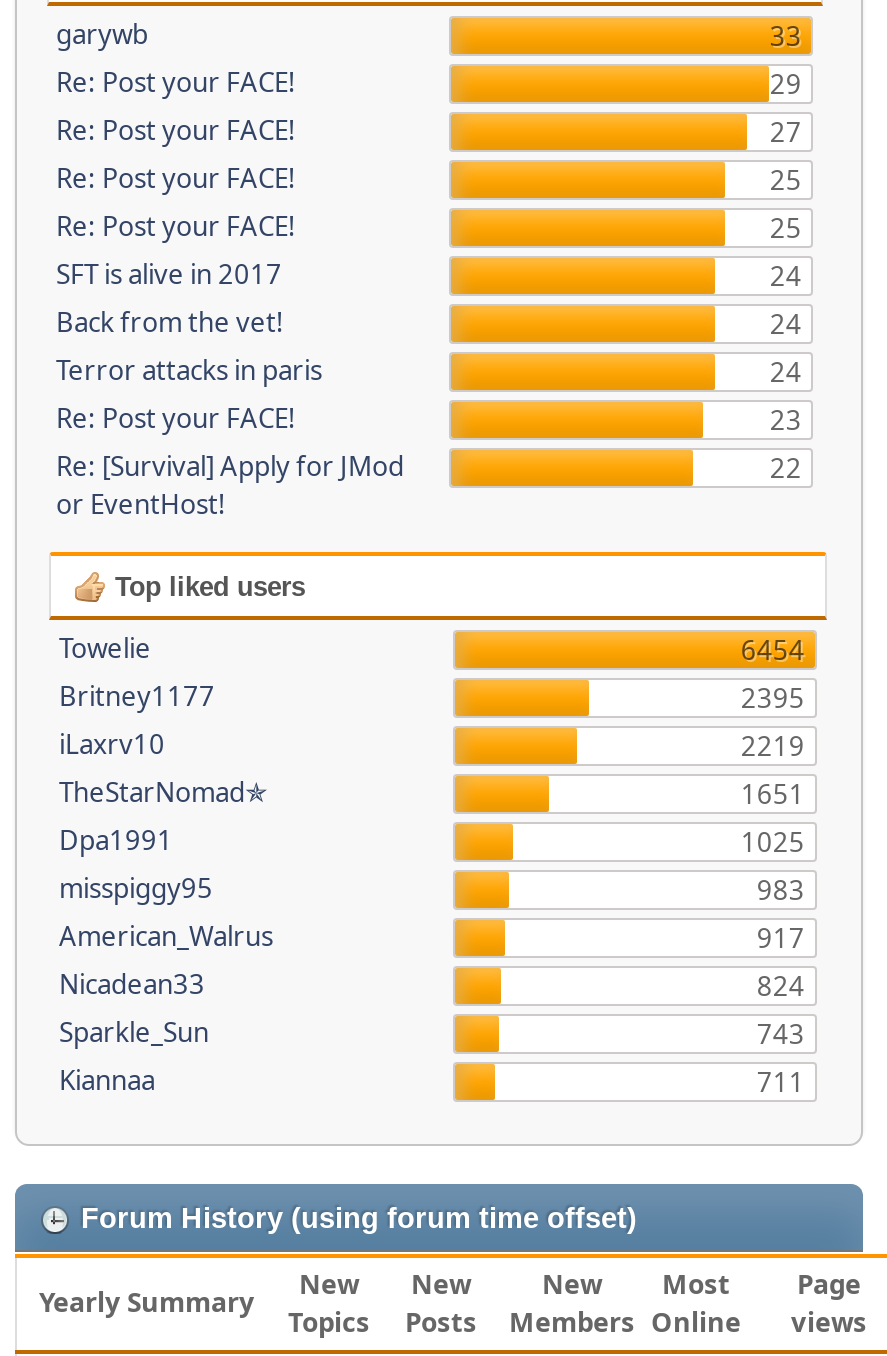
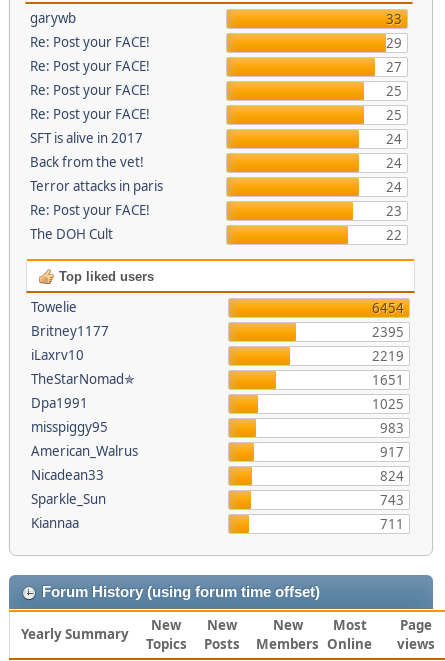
- Re: [Survival] Apply for JMod
- or EventHost!
+ The DOH Cult
